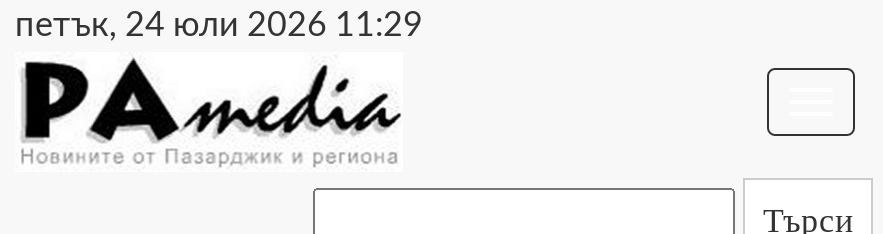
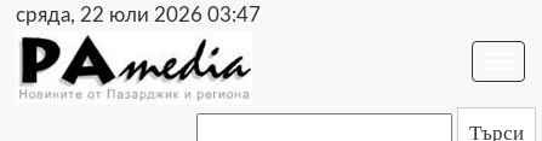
- петък, 24 юли 2026 11:29
+ сряда, 22 юли 2026 03:47
